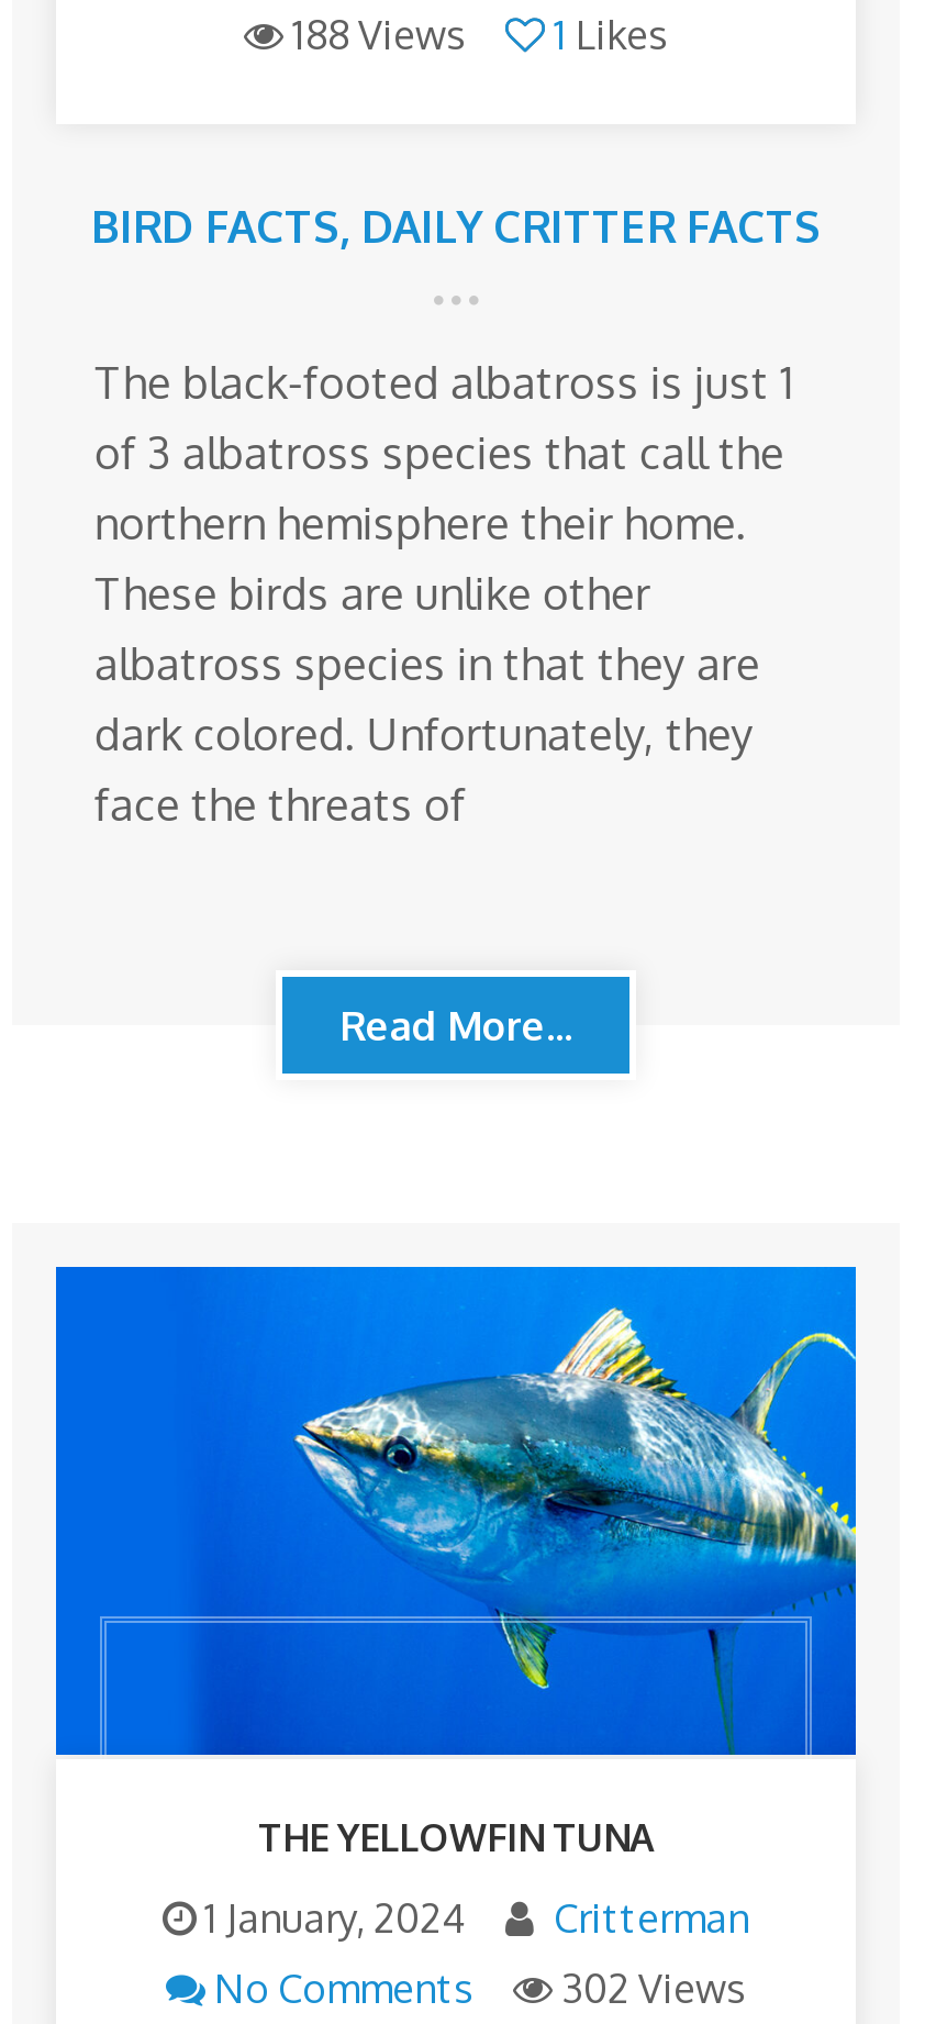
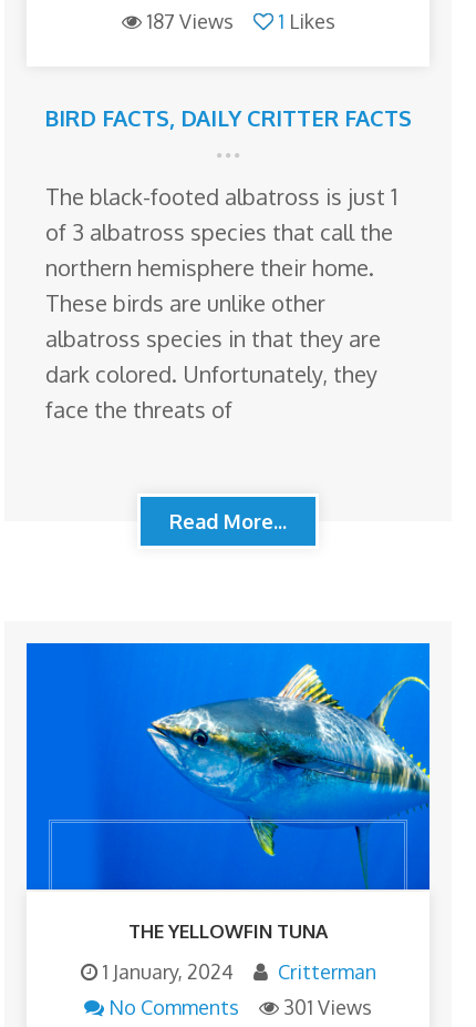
- 188 Views 1 Likes
+ 187 Views 1 Likes

- No Comments 302 Views
+ No Comments 301 Views
